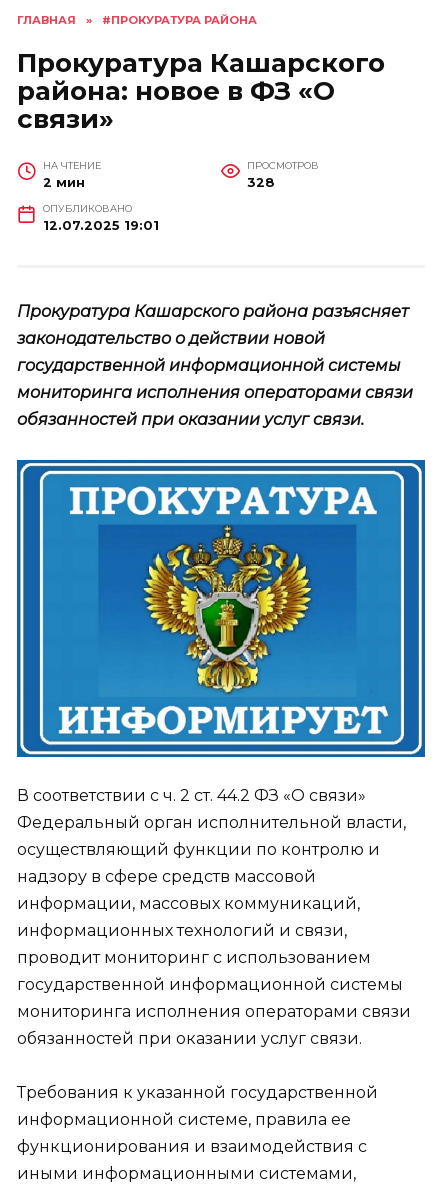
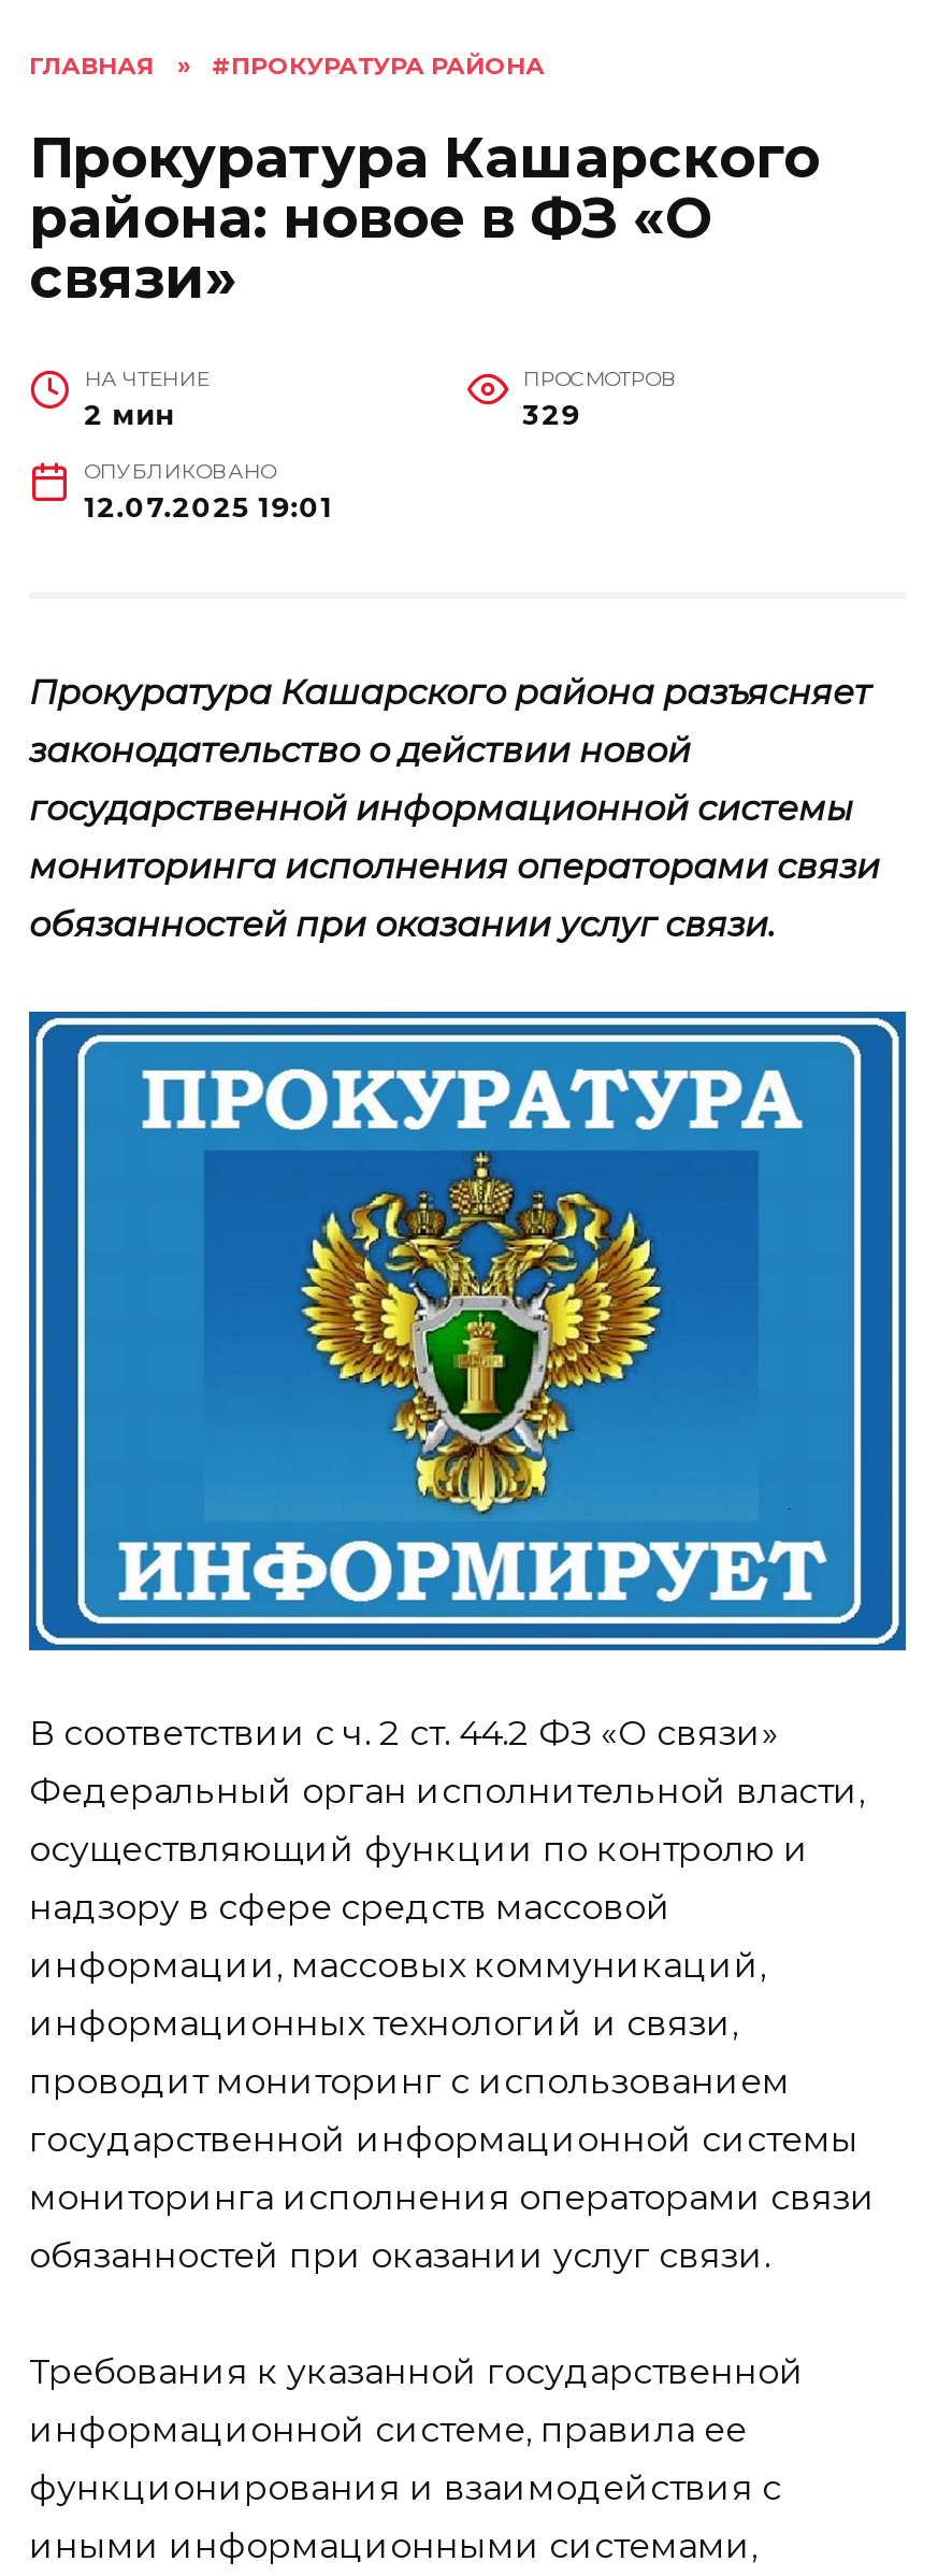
- 328
+ 329
